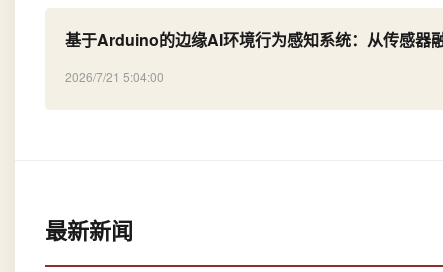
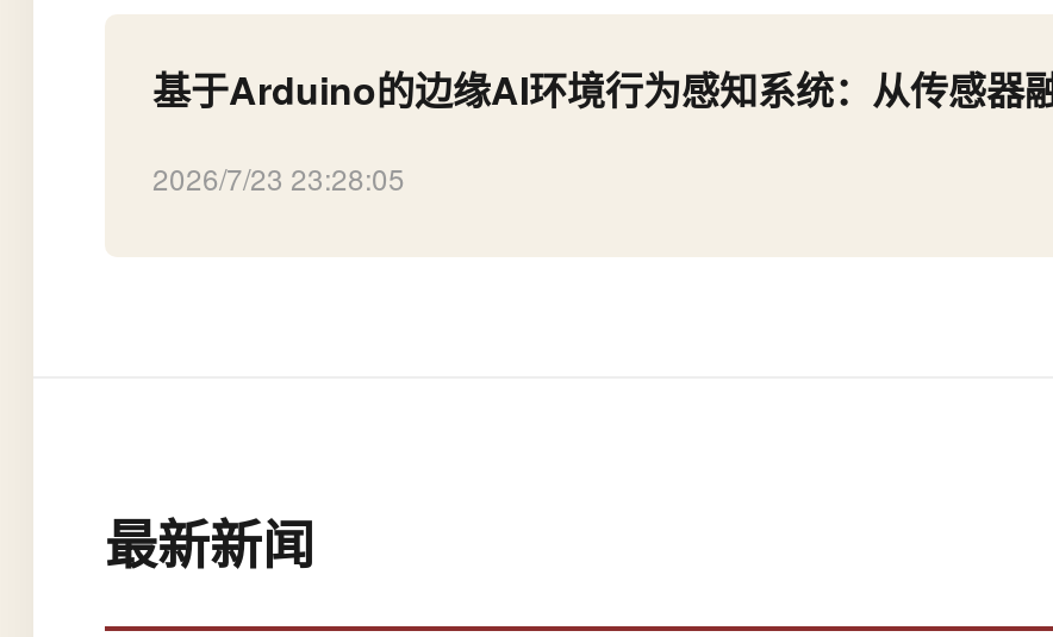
- 2026/7/21 5:04:00
+ 2026/7/23 23:28:05
